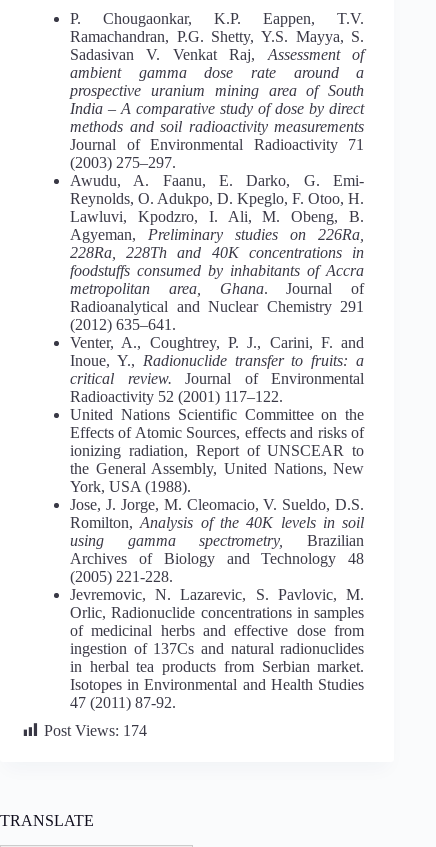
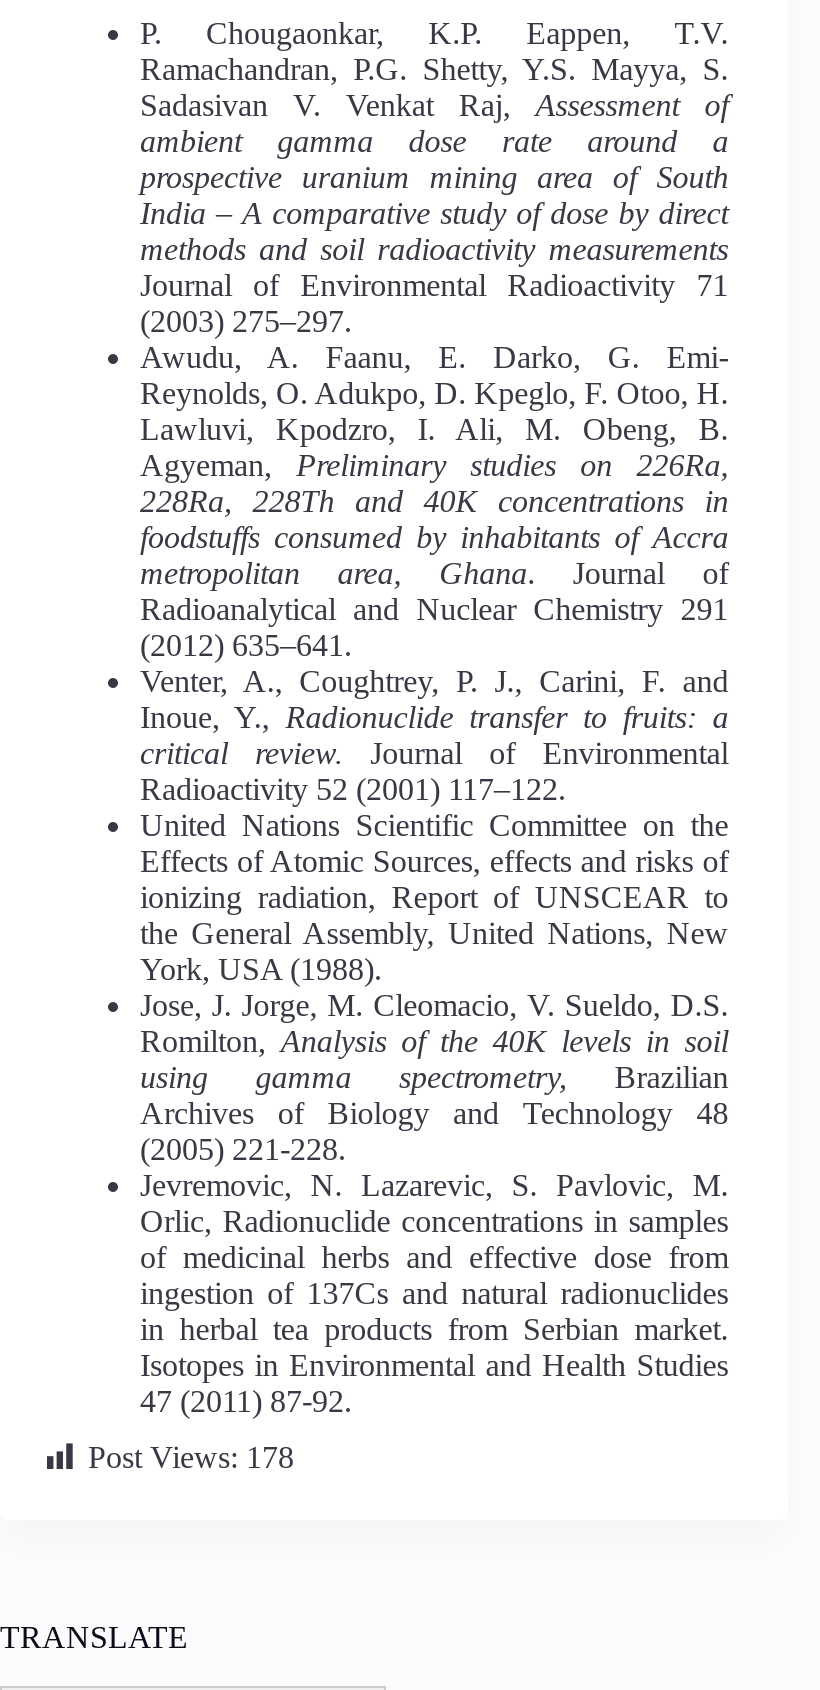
- Post Views: 174
+ Post Views: 178
